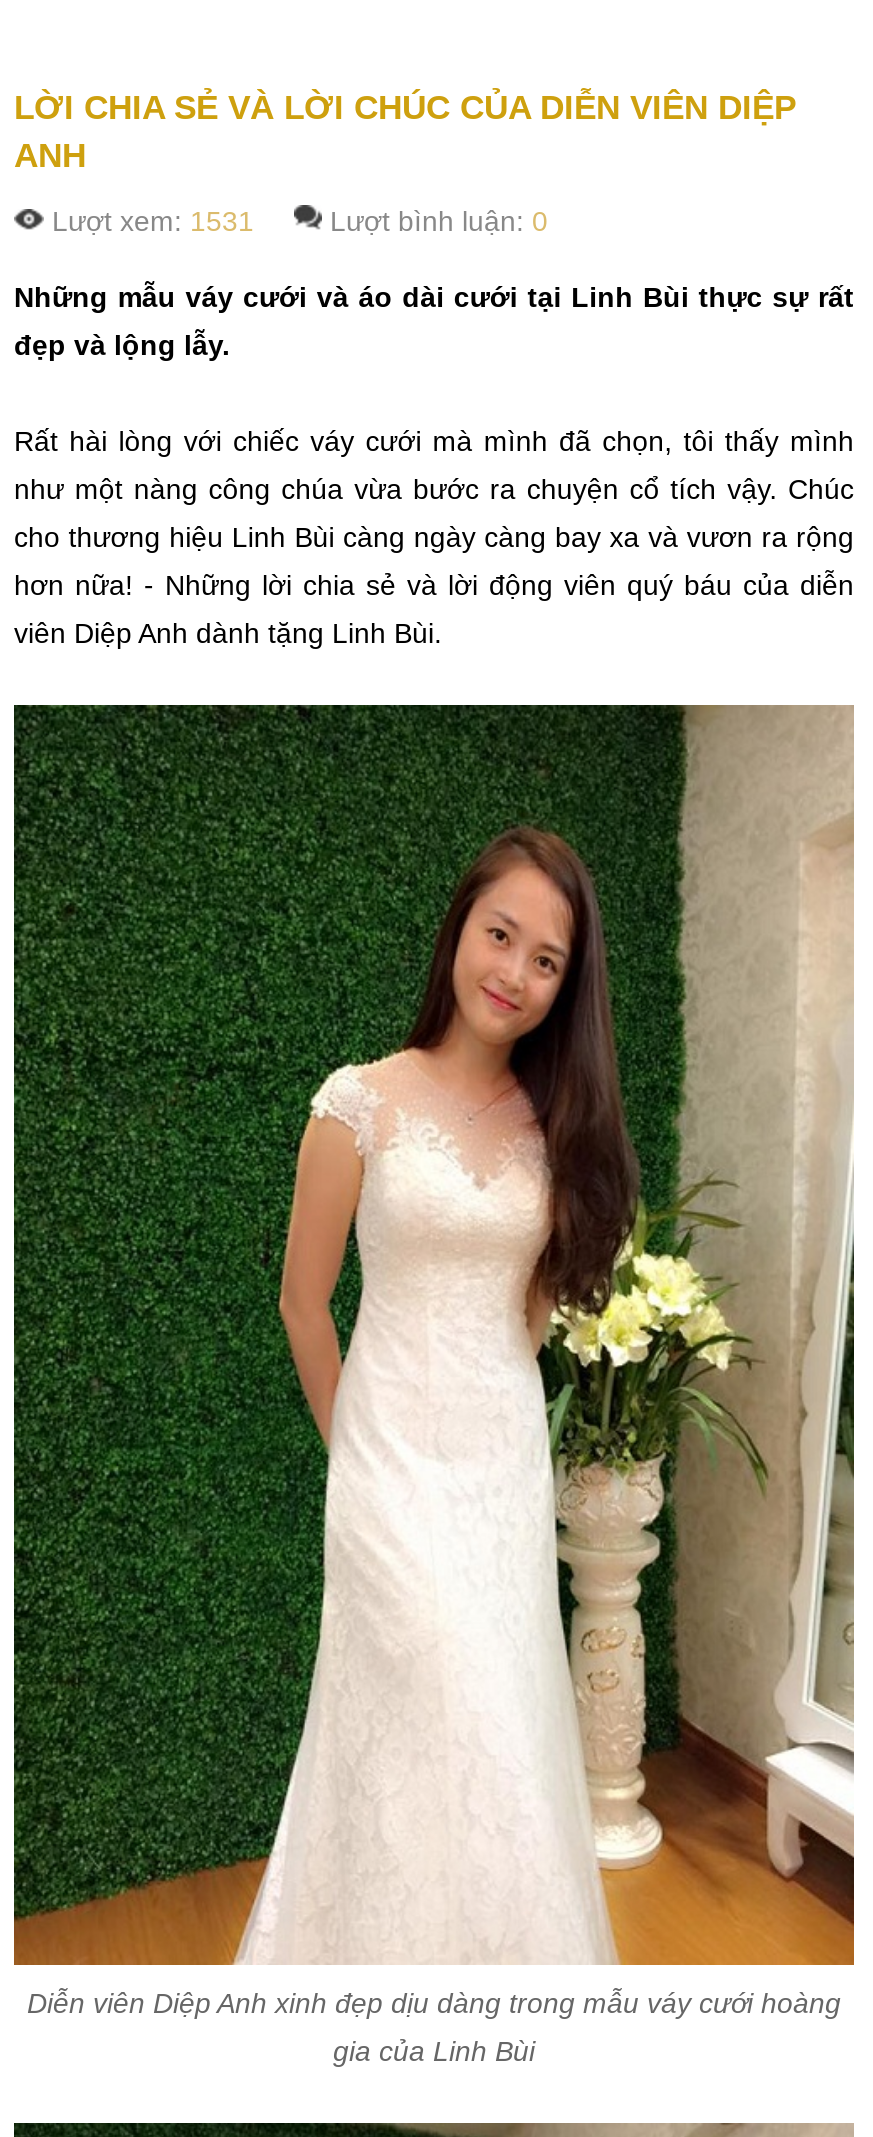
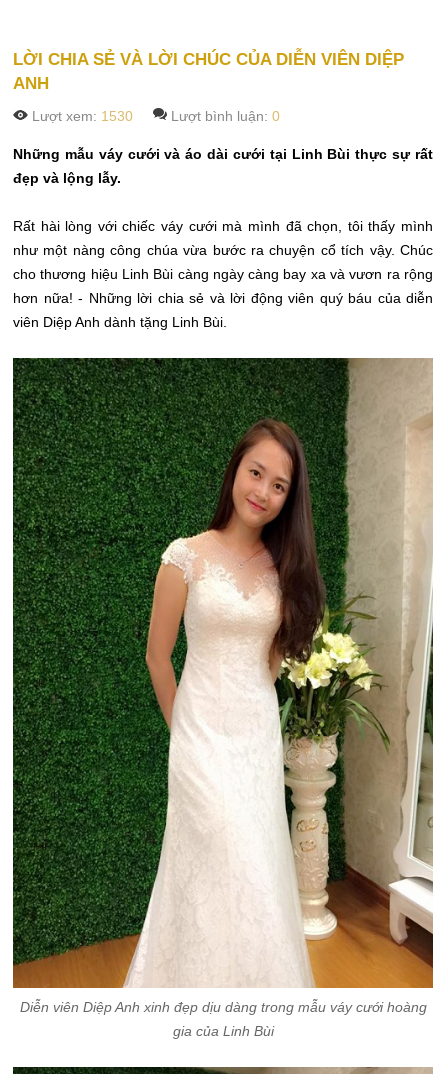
- Lượt xem: 1531
+ Lượt xem: 1530
